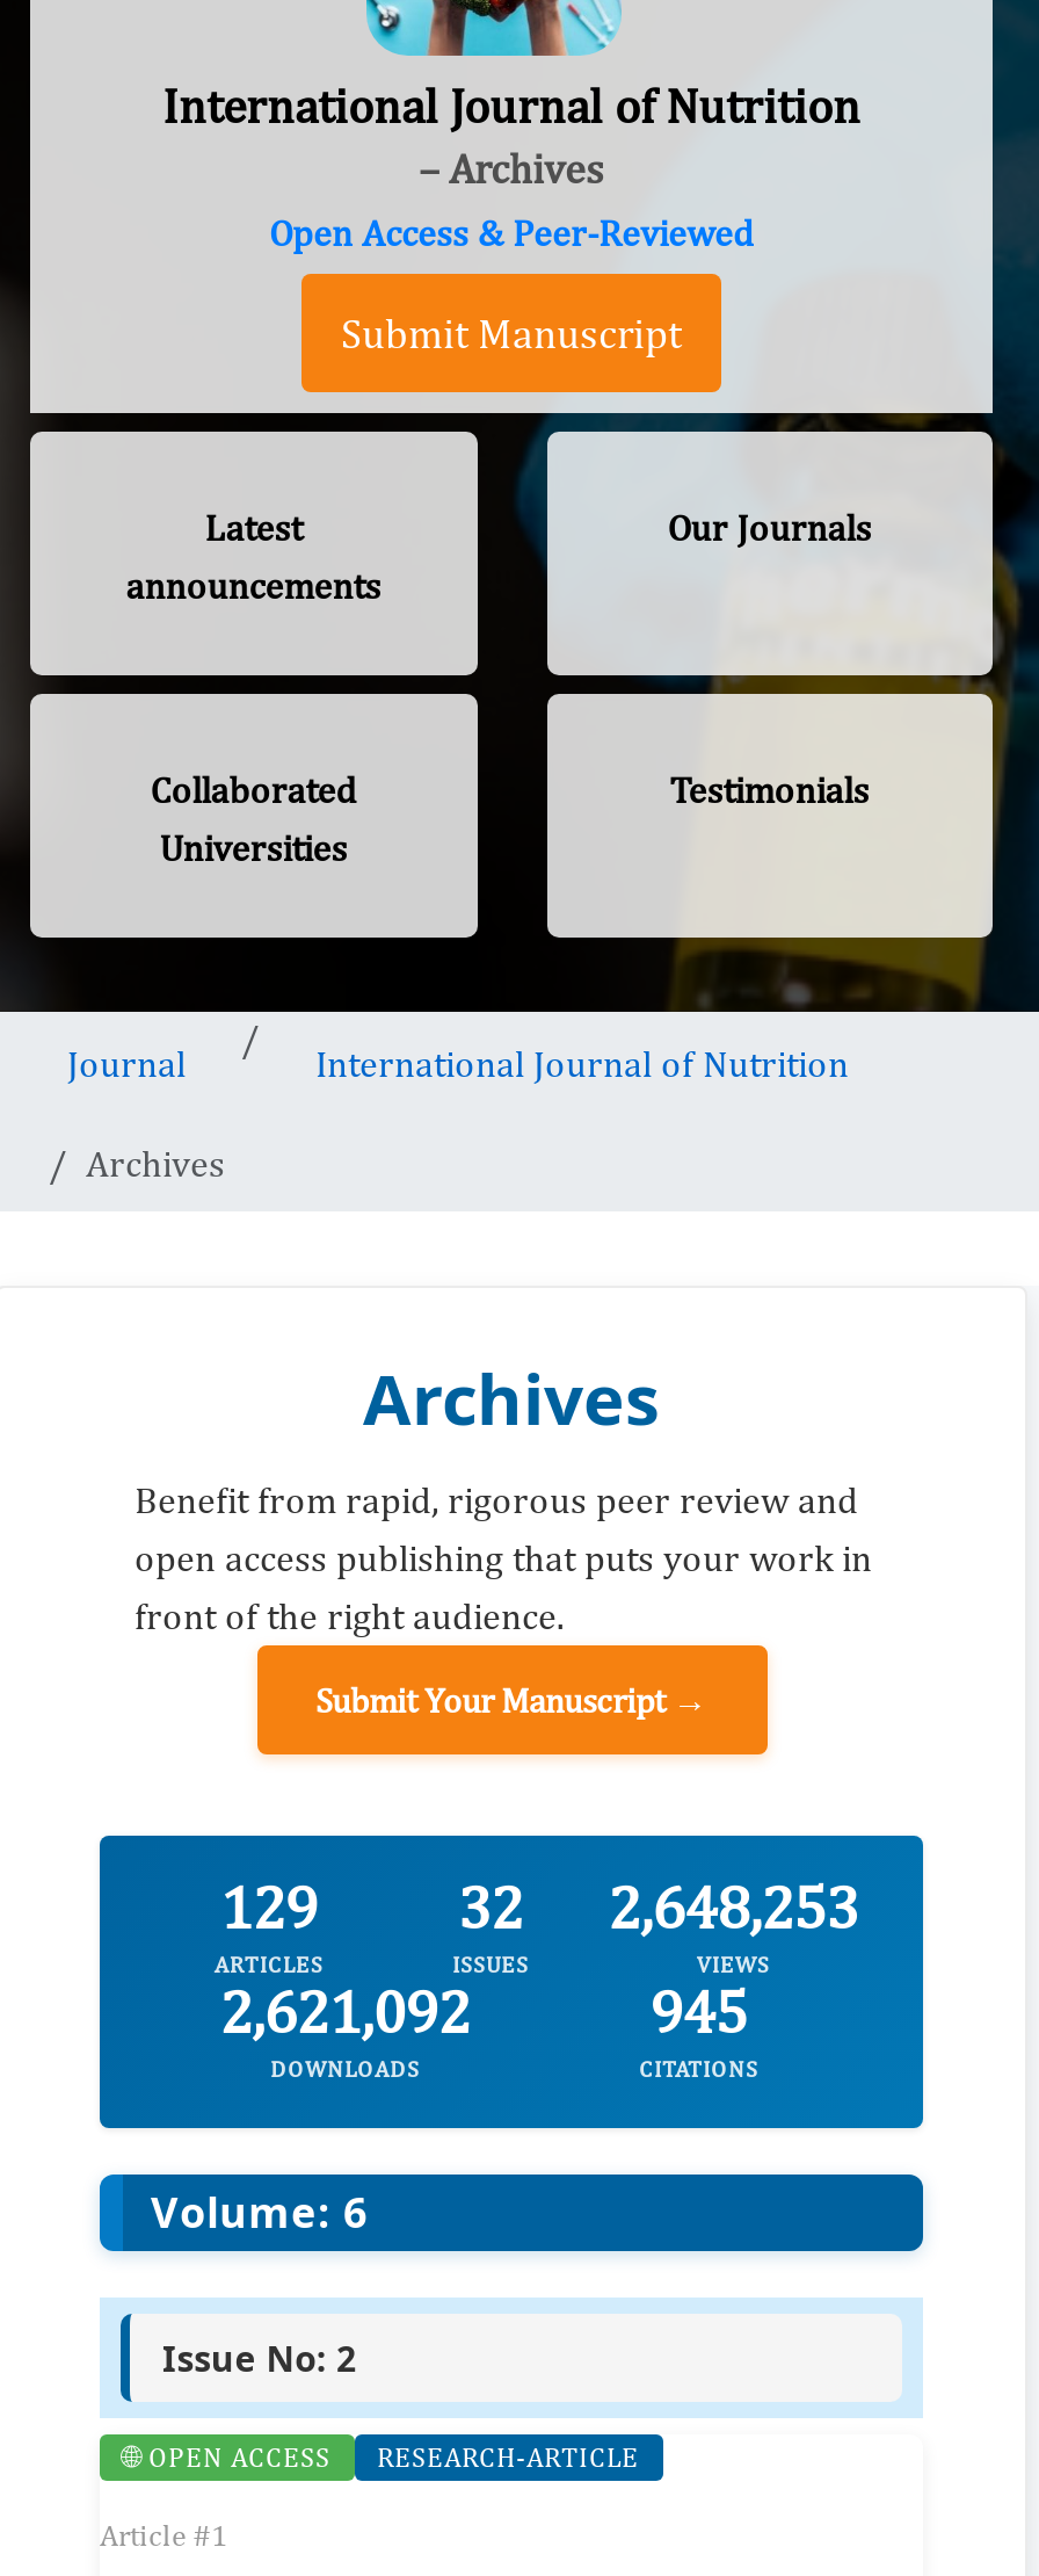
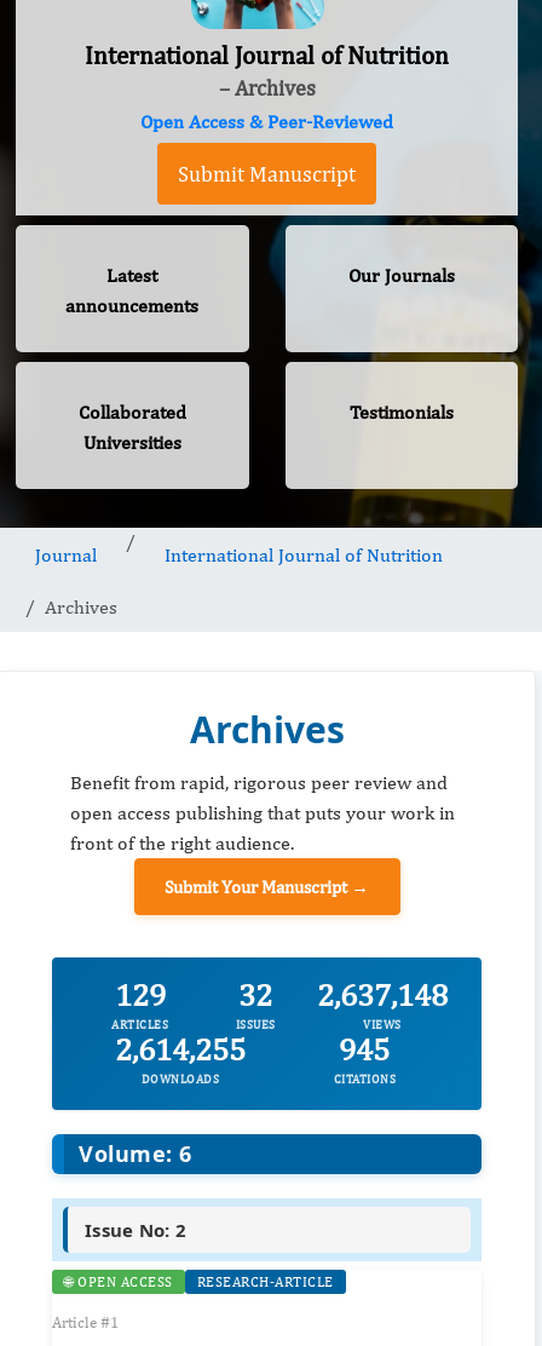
- 129 32 2,648,253
+ 129 32 2,637,148

- 2,621,092
+ 2,614,255
